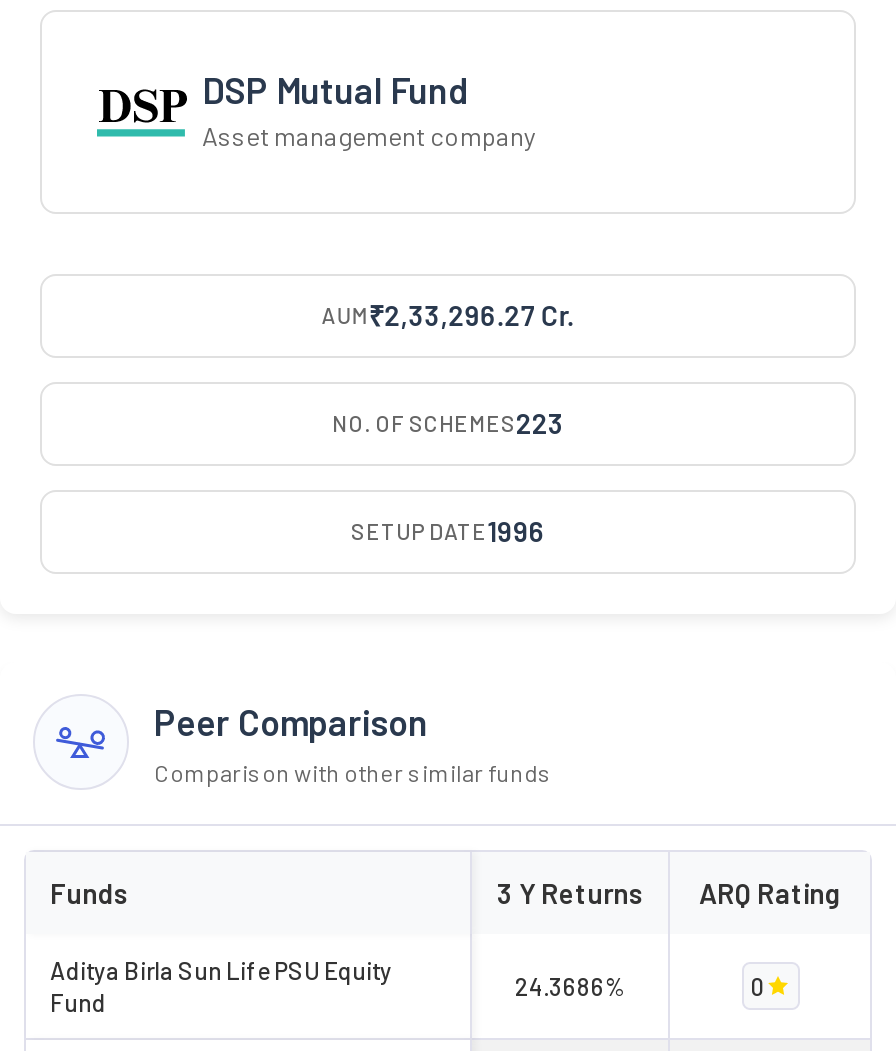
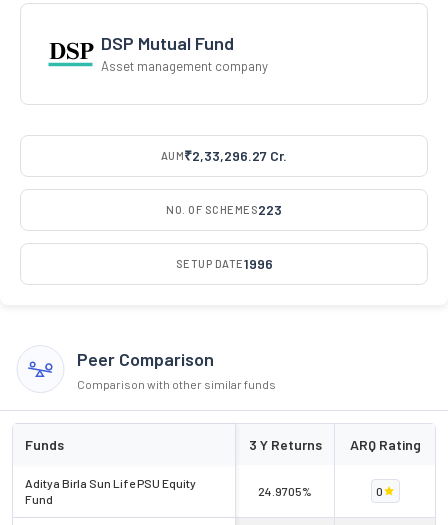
- 24.3686%
+ 24.9705%
